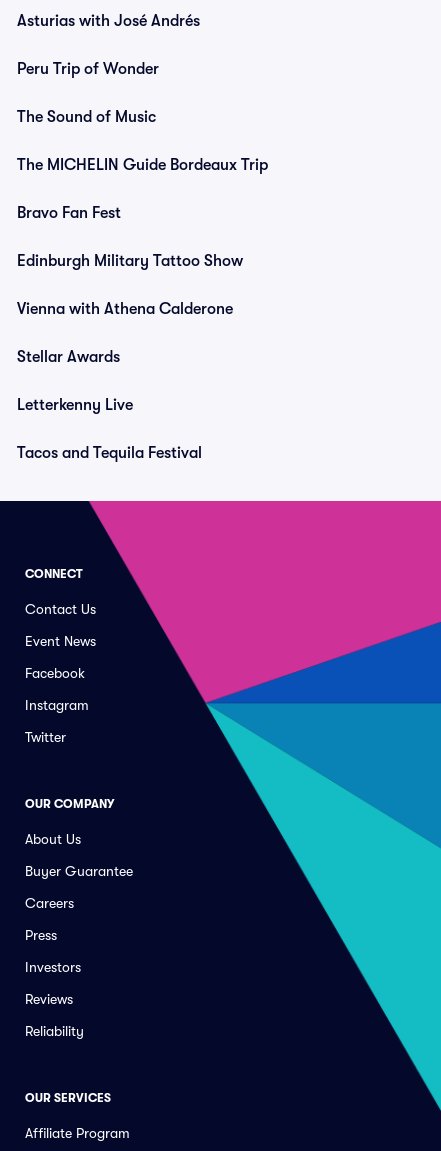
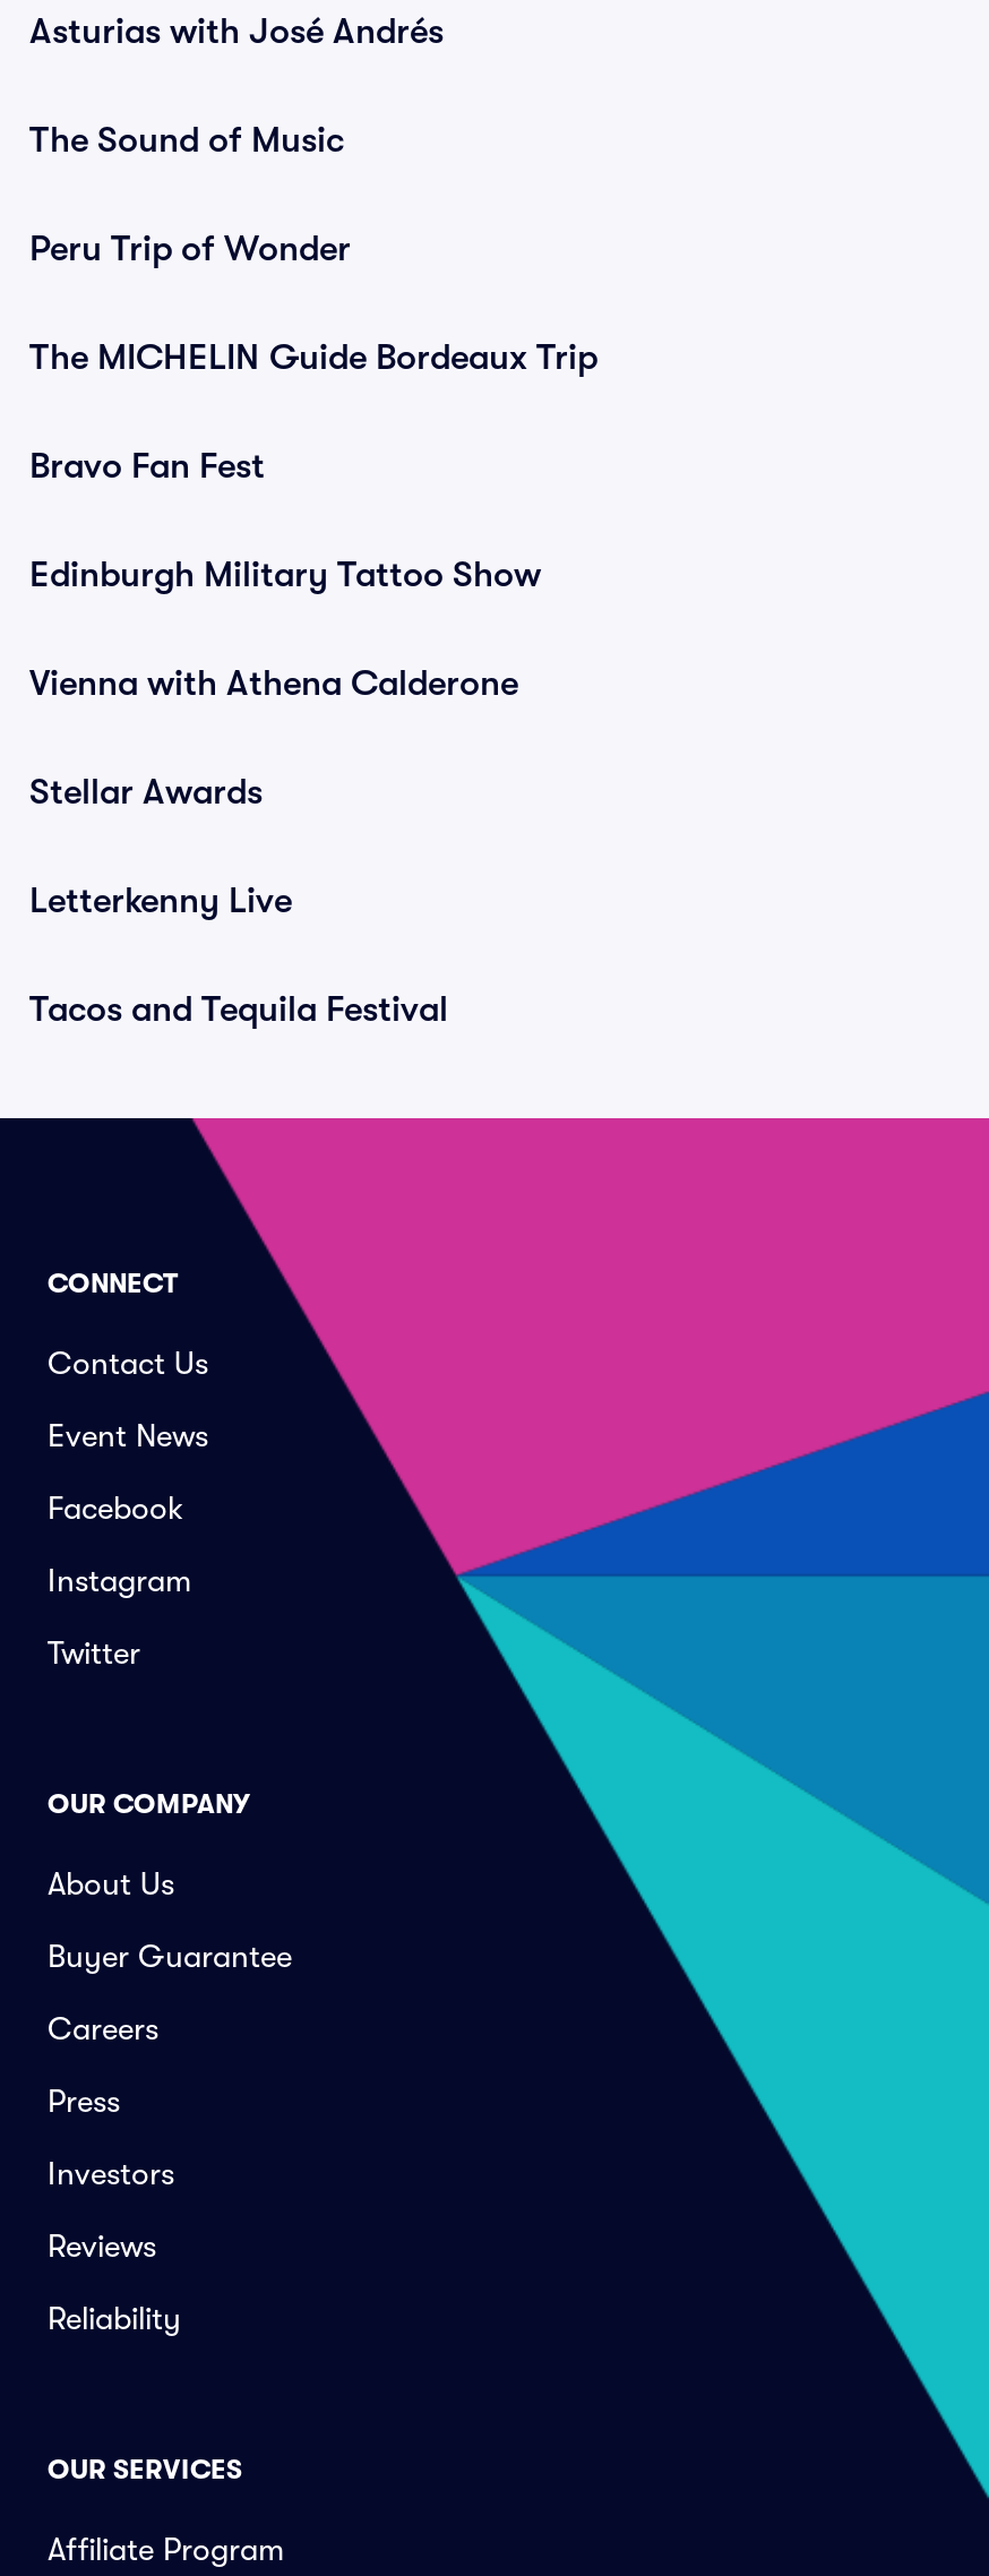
moved down: Peru Trip of Wonder

moved up: The Sound of Music
